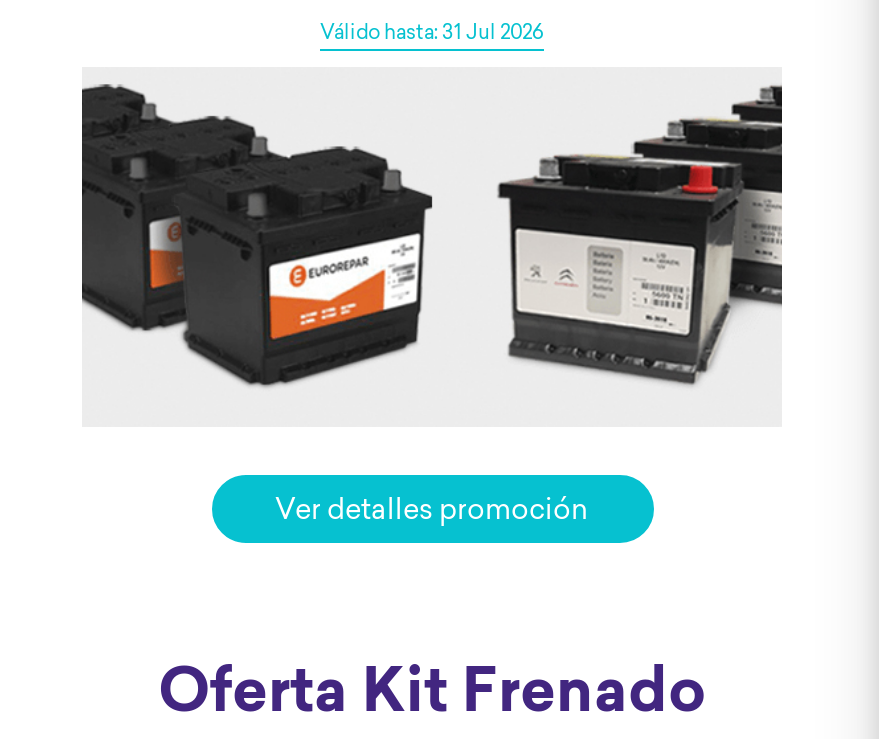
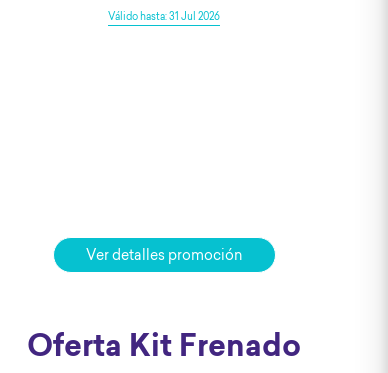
- [image]

- [image]
